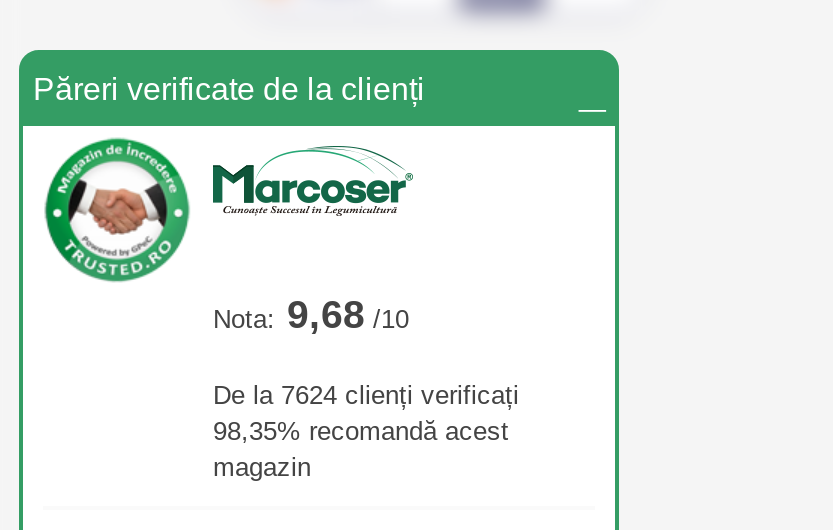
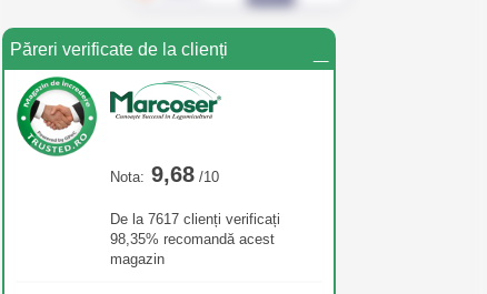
- De la 7624 clienți verificați
+ De la 7617 clienți verificați
